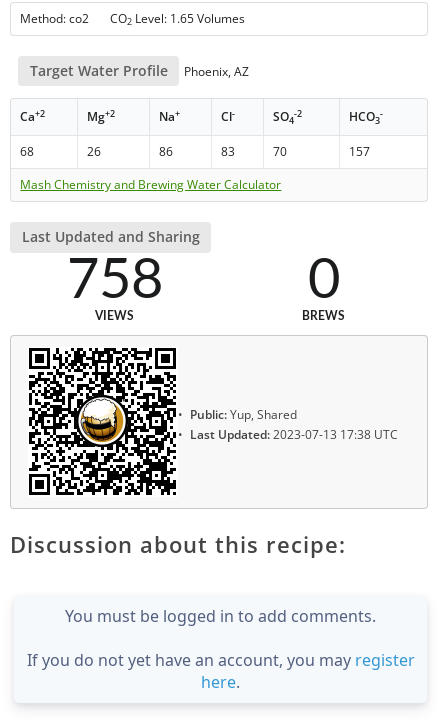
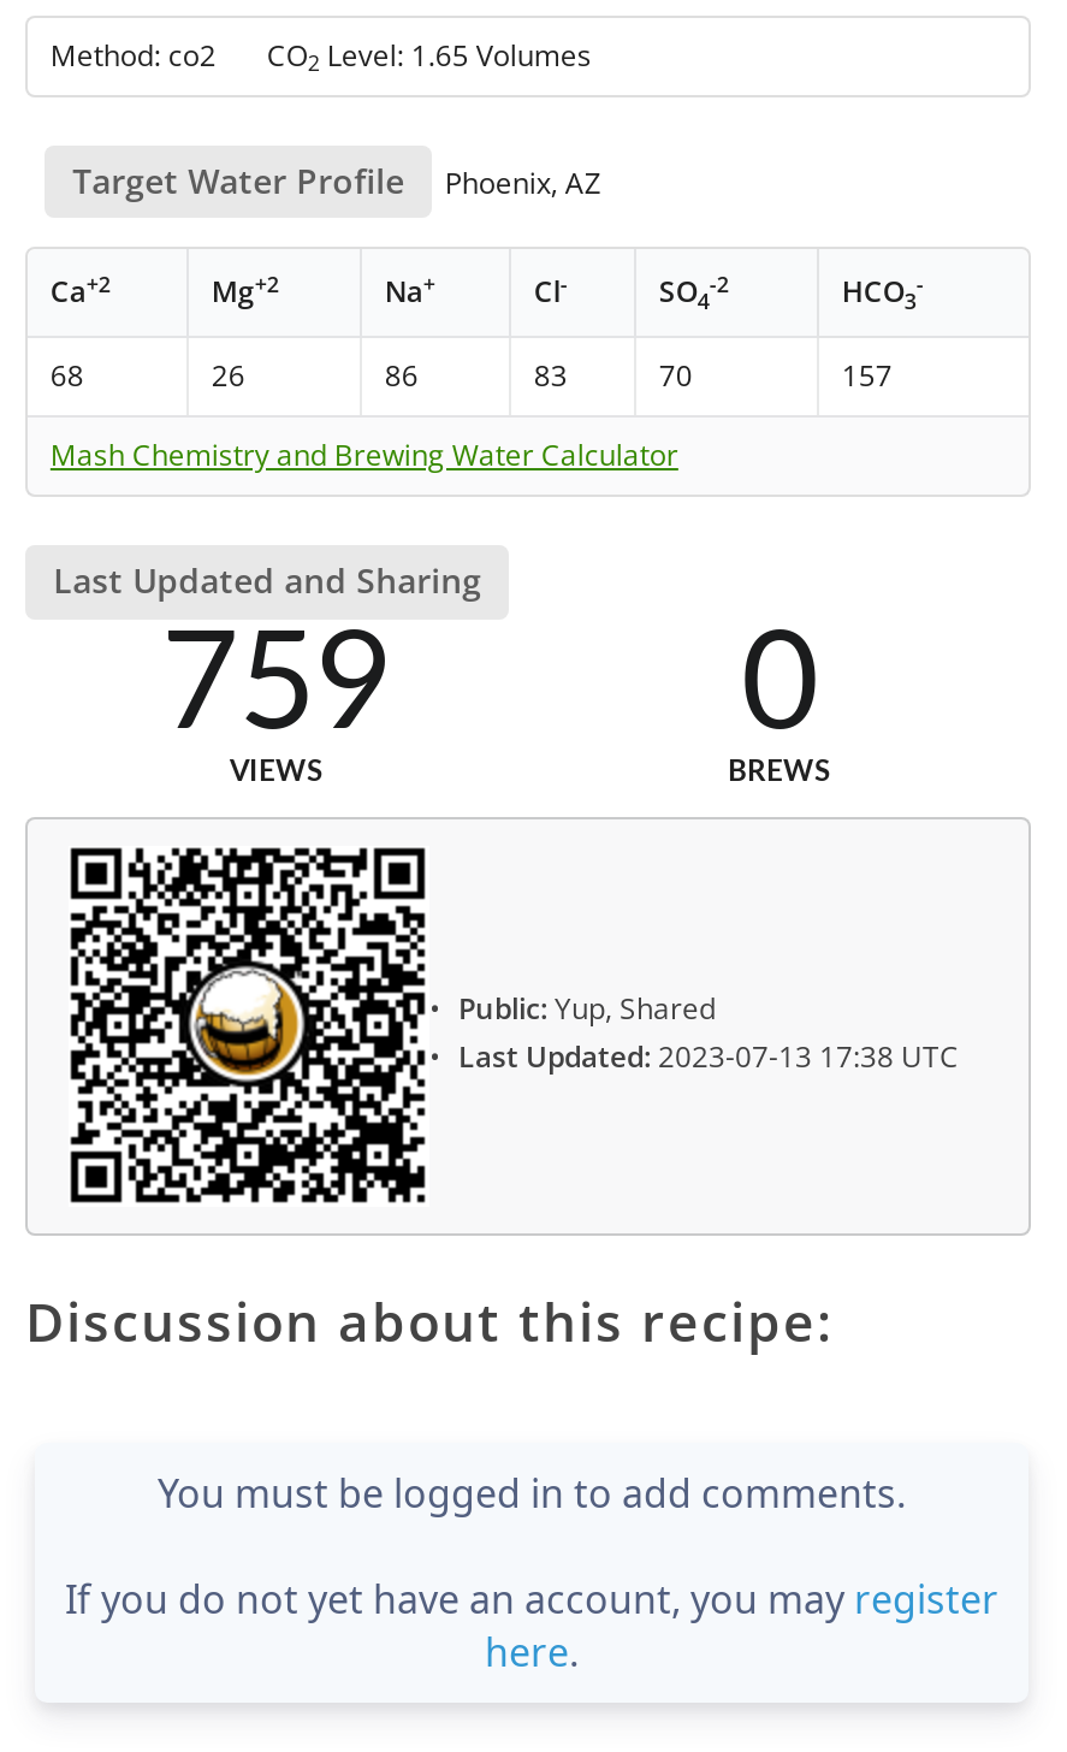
- 758
+ 759
